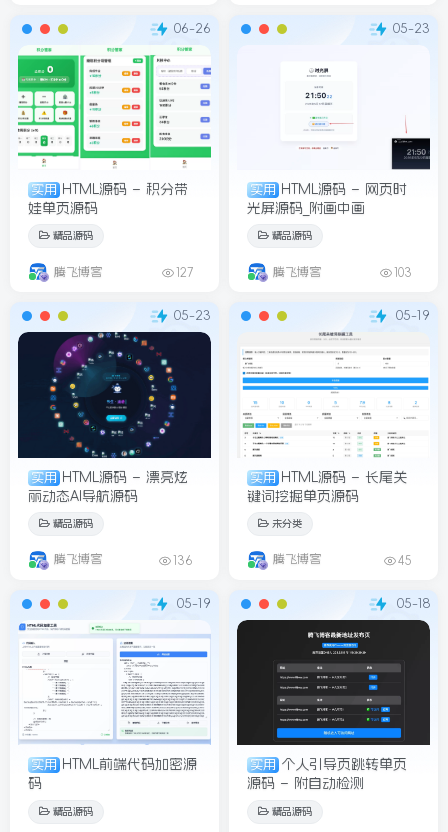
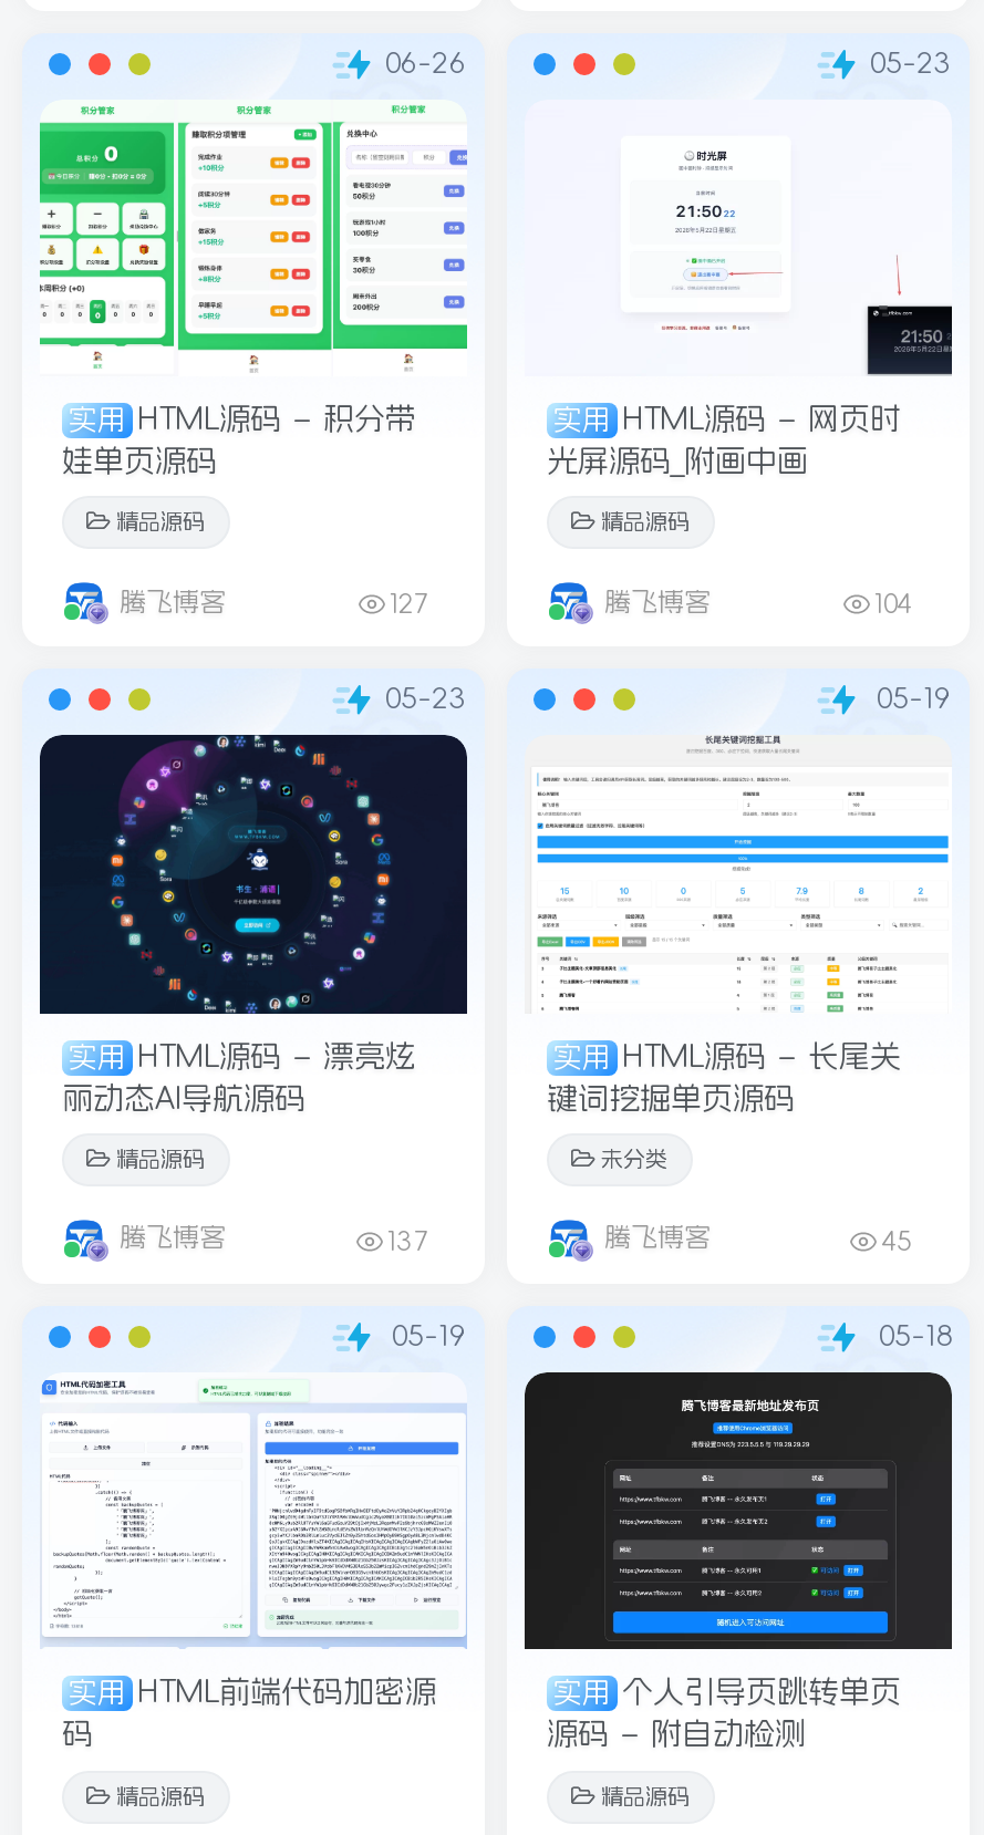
- 103
+ 104

- 136
+ 137
